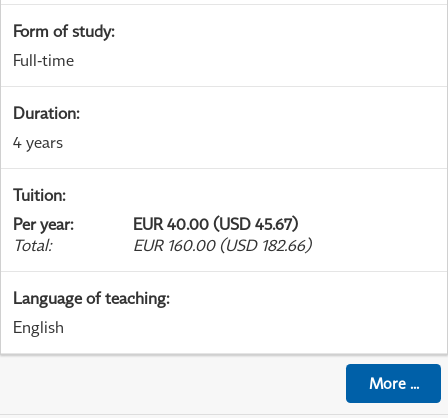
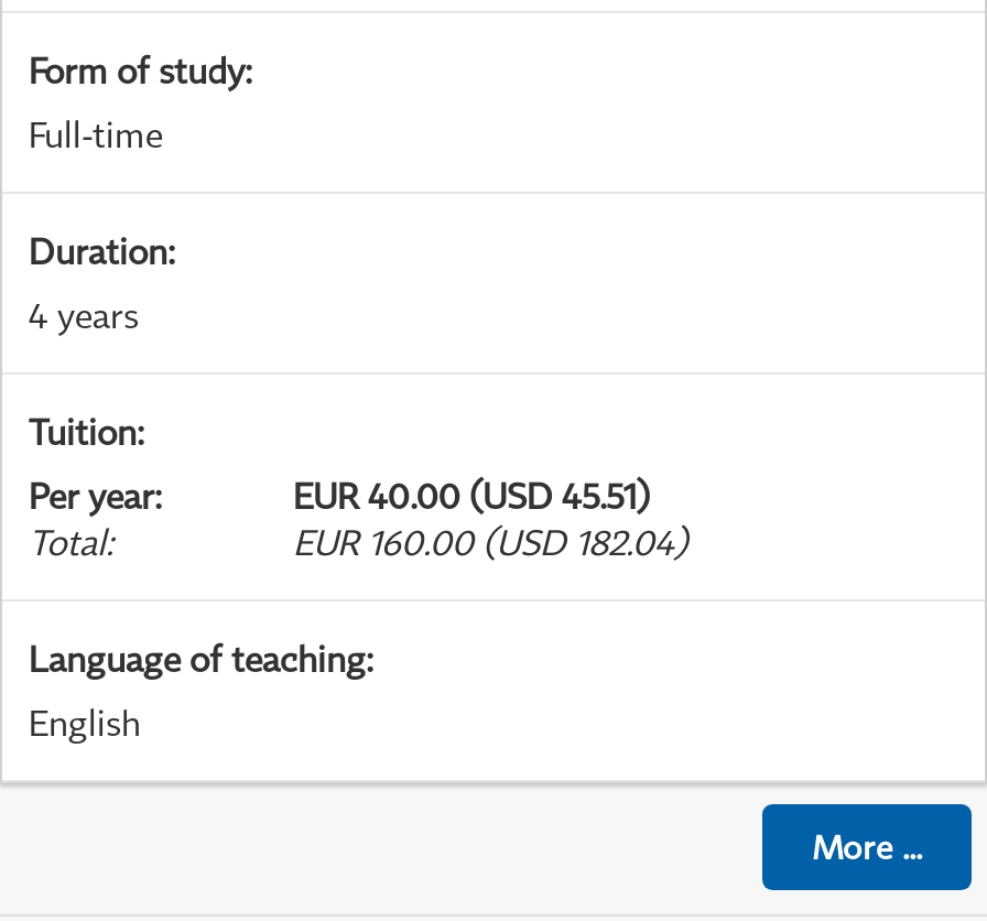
- EUR 40.00 (USD 45.67)
+ EUR 40.00 (USD 45.51)

- EUR 160.00 (USD 182.66)
+ EUR 160.00 (USD 182.04)
